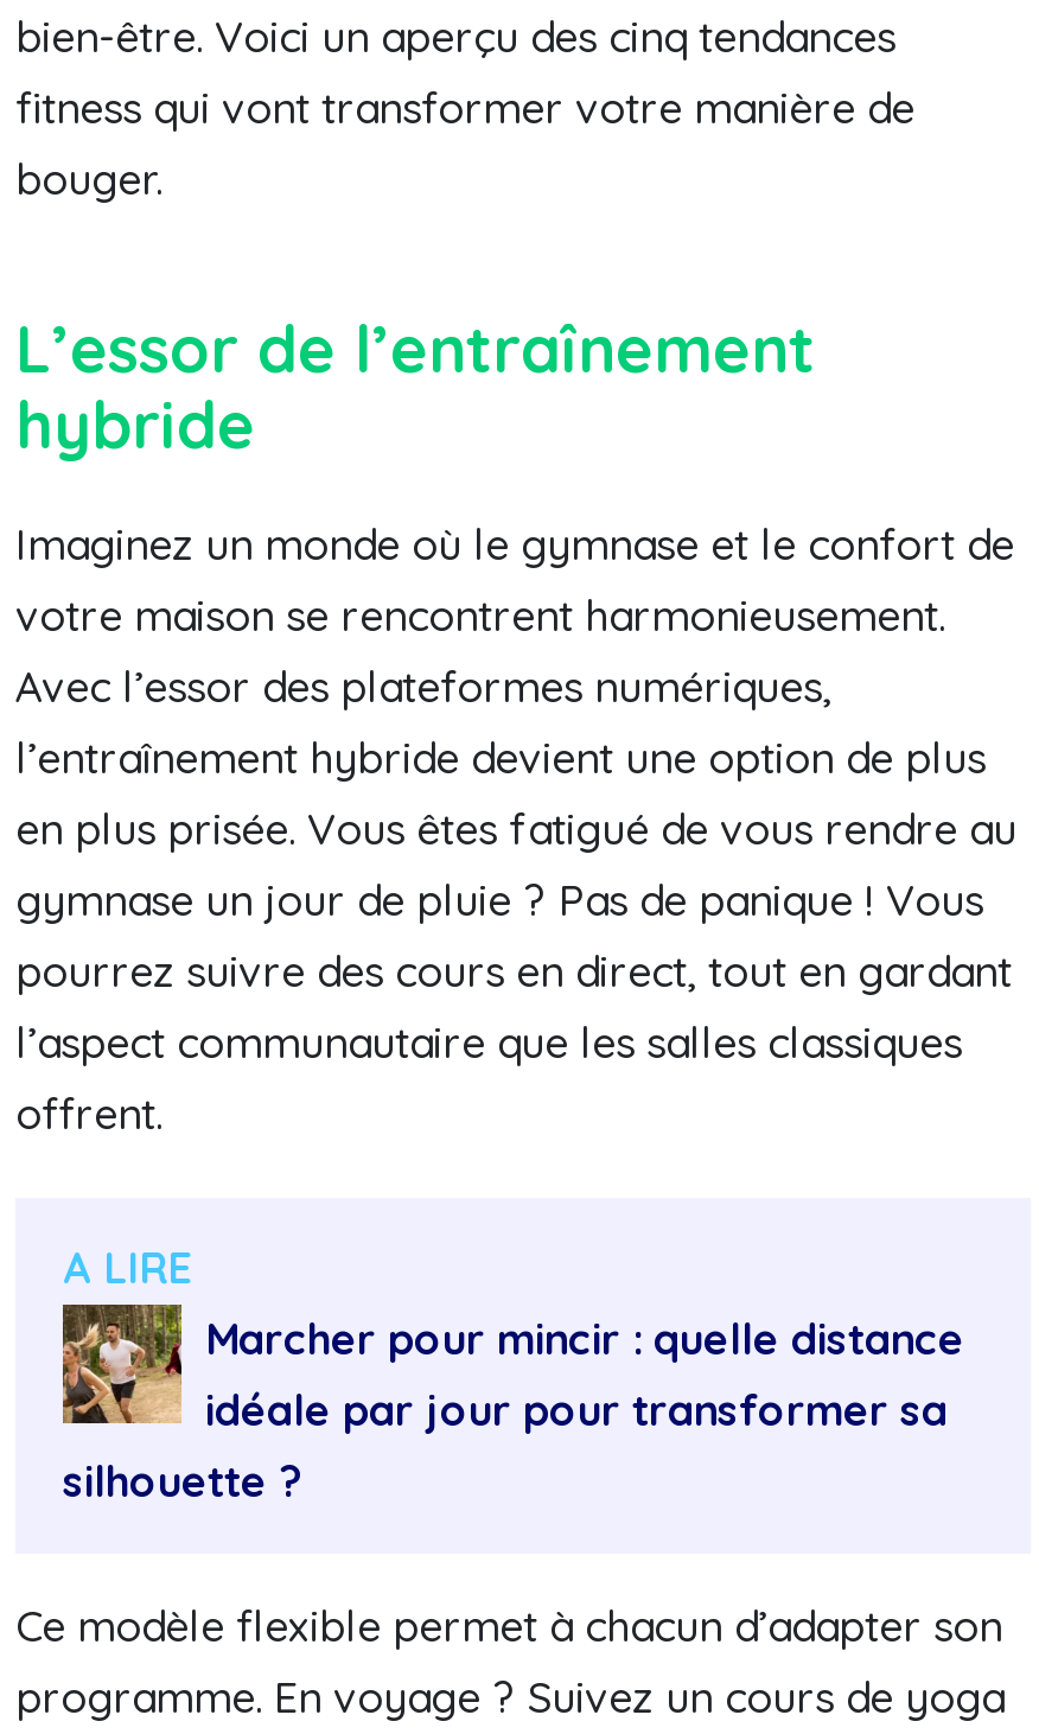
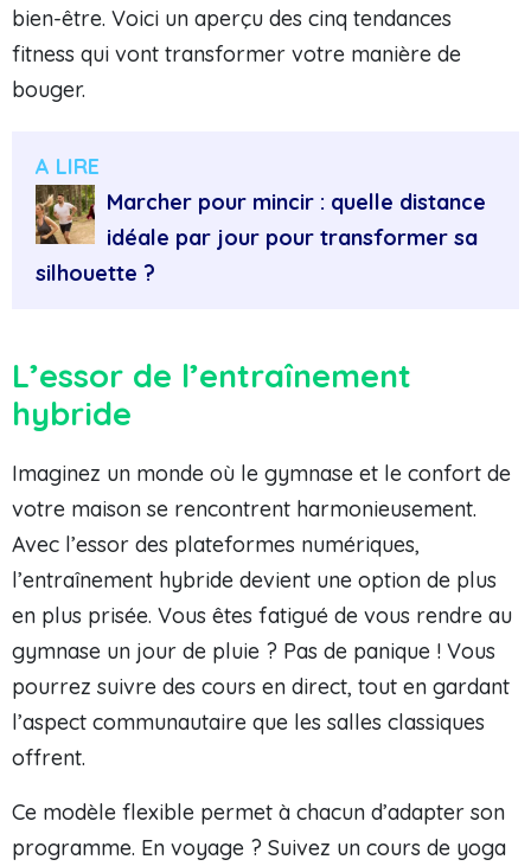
moved down: L’essor de l’entraînement | hybride | Imaginez un monde où le gymnase et le confort de | ... | l’aspect communautaire que les salles classiques | offrent.

moved up: [image] | A LIRE | Marcher pour mincir : quelle distance | idéale par jour pour transformer sa | silhouette ?
